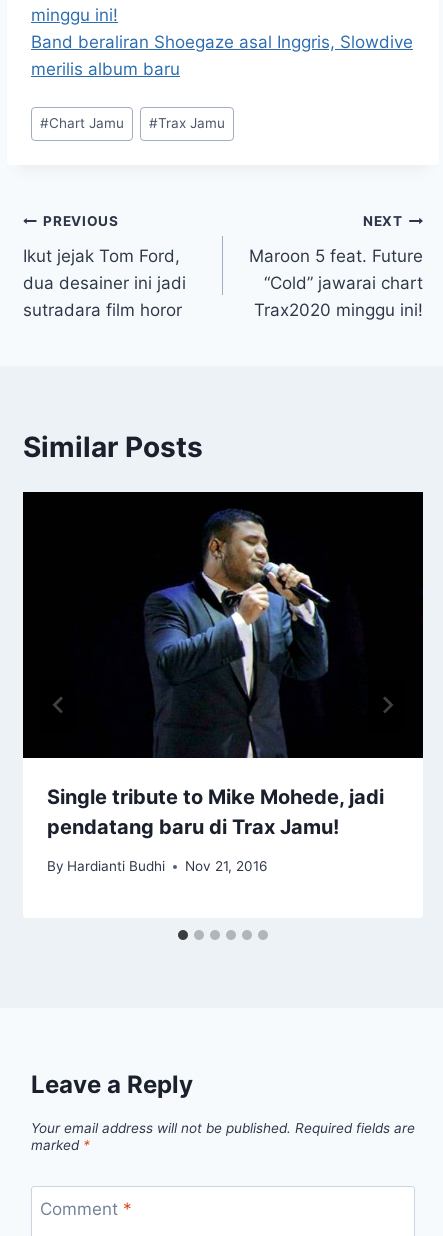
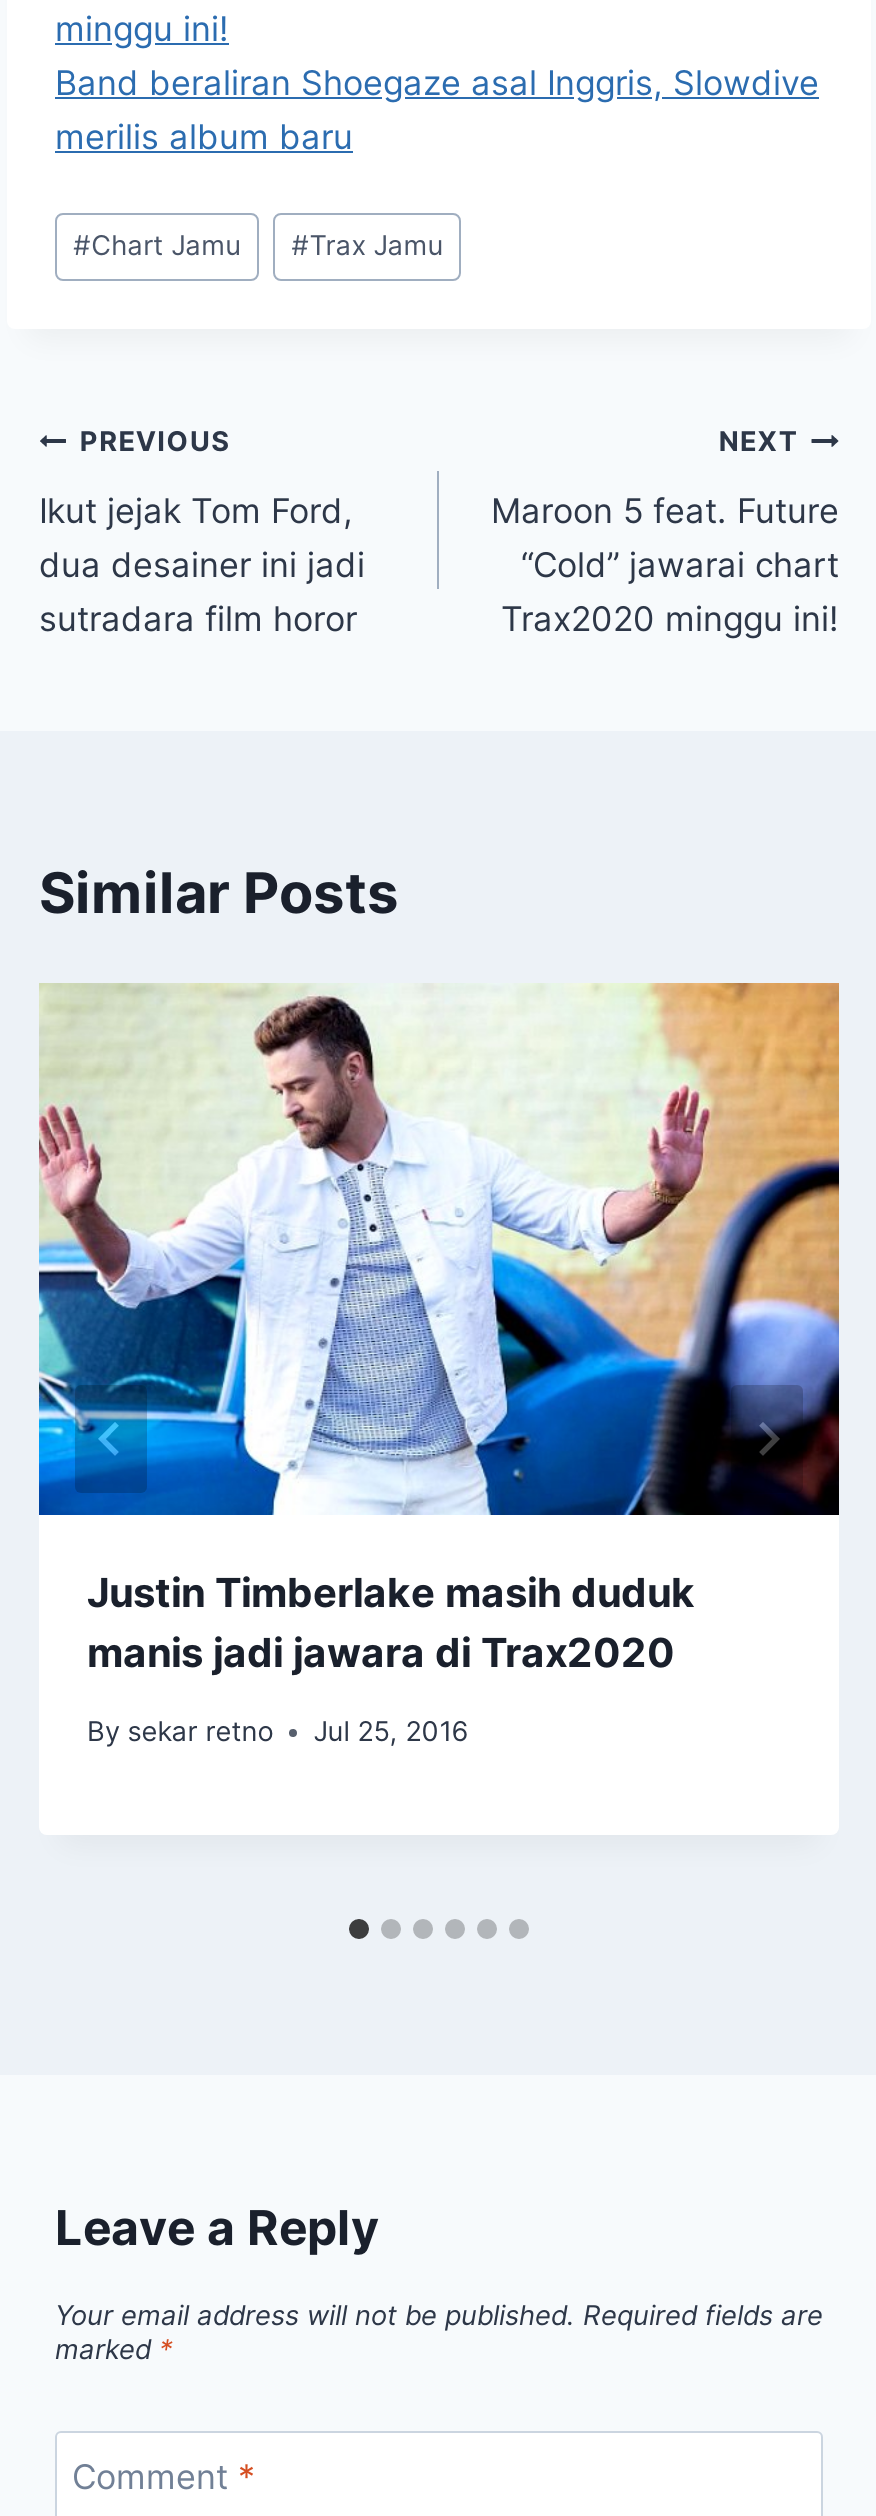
- [image]
- Single tribute to Mike Mohede, jadi
- pendatang baru di Trax Jamu!
+ [image]
+ Justin Timberlake masih duduk
+ manis jadi jawara di Trax2020

- By Hardianti Budhi
- Nov 21, 2016
+ By sekar retno
+ Jul 25, 2016
